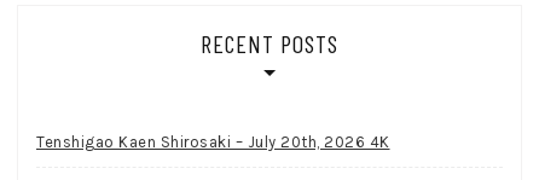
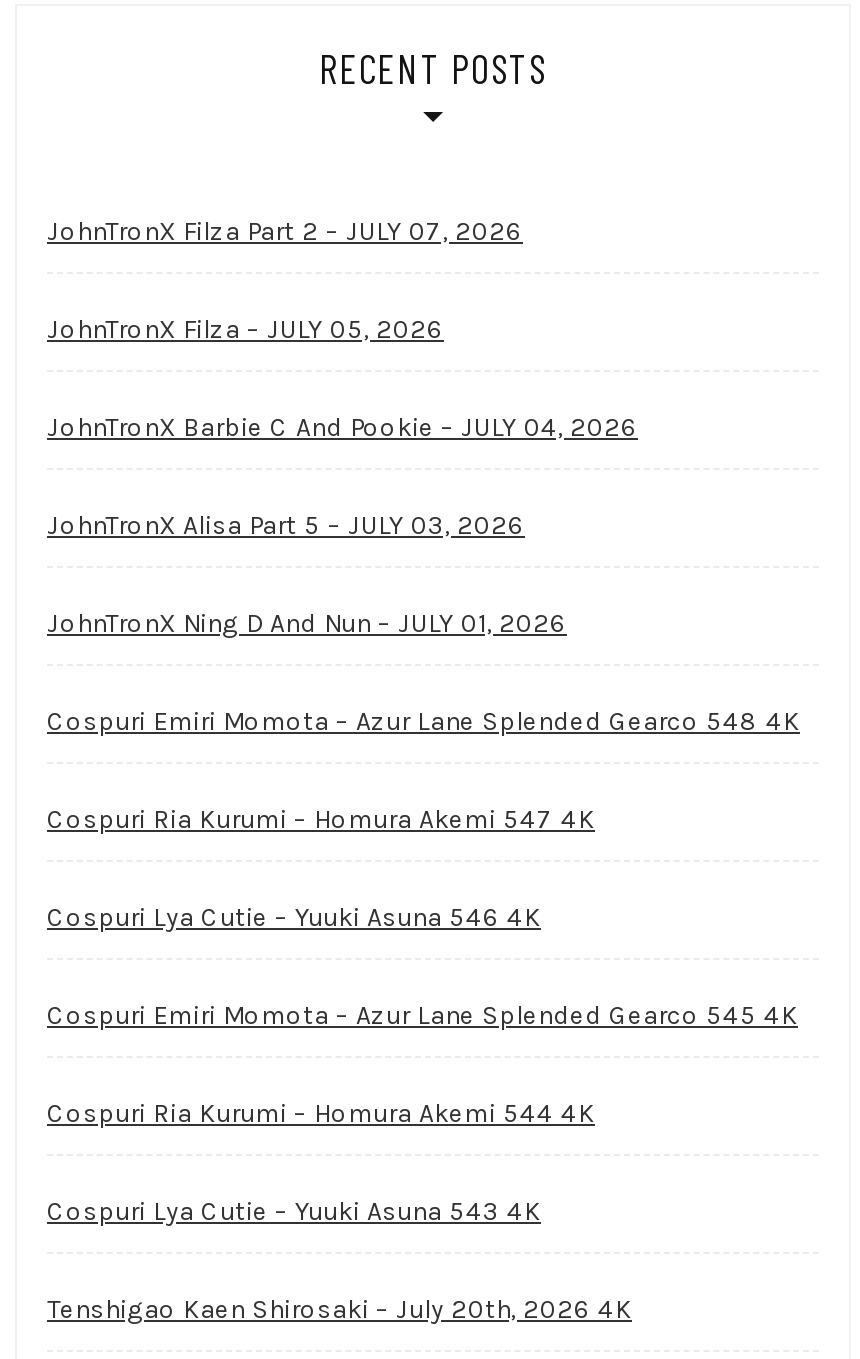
+ JohnTronX Filza Part 2 – JULY 07, 2026
+ JohnTronX Filza – JULY 05, 2026
+ JohnTronX Barbie C And Pookie – JULY 04, 2026
+ JohnTronX Alisa Part 5 – JULY 03, 2026
+ JohnTronX Ning D And Nun – JULY 01, 2026
+ Cospuri Emiri Momota – Azur Lane Splended Gearco 548 4K
+ Cospuri Ria Kurumi – Homura Akemi 547 4K
+ Cospuri Lya Cutie – Yuuki Asuna 546 4K
+ Cospuri Emiri Momota – Azur Lane Splended Gearco 545 4K
+ Cospuri Ria Kurumi – Homura Akemi 544 4K
+ Cospuri Lya Cutie – Yuuki Asuna 543 4K
